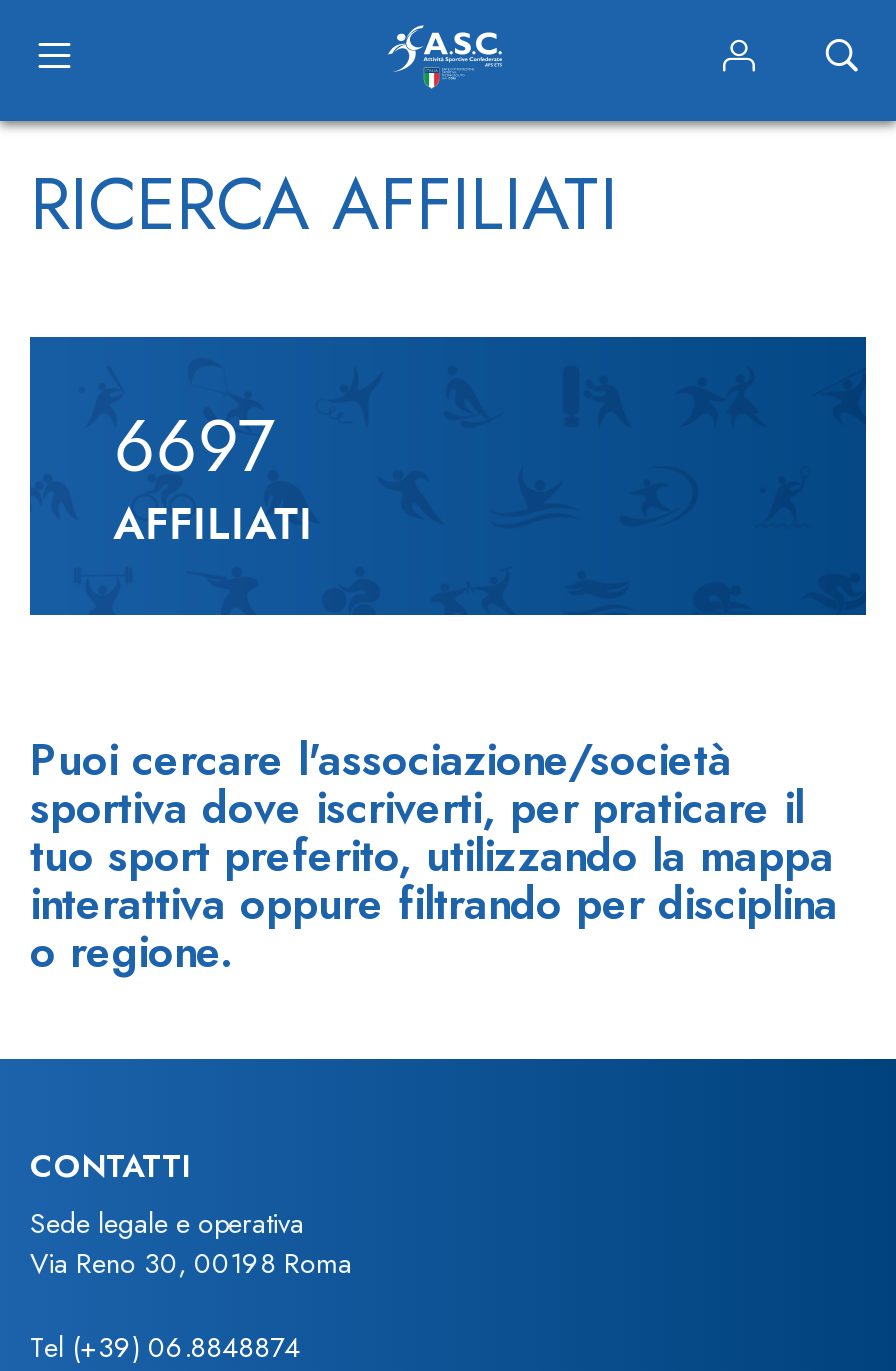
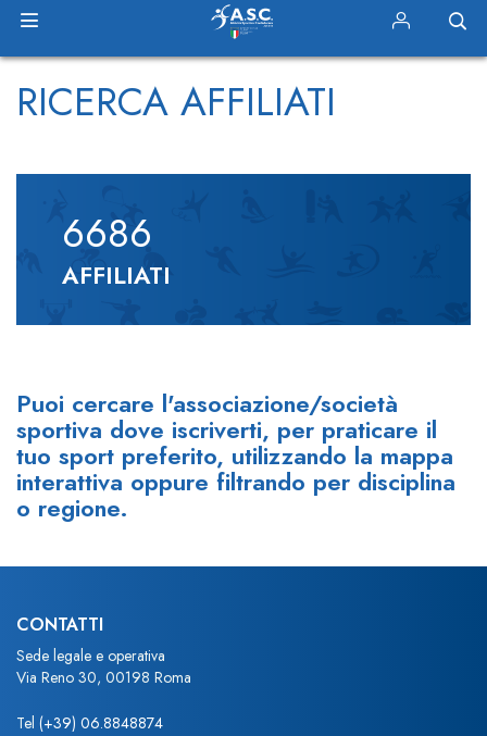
- 6697
+ 6686
